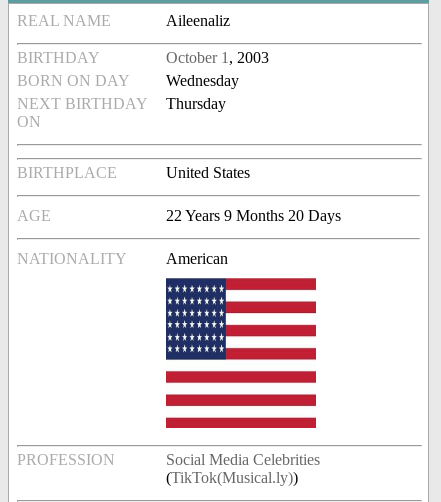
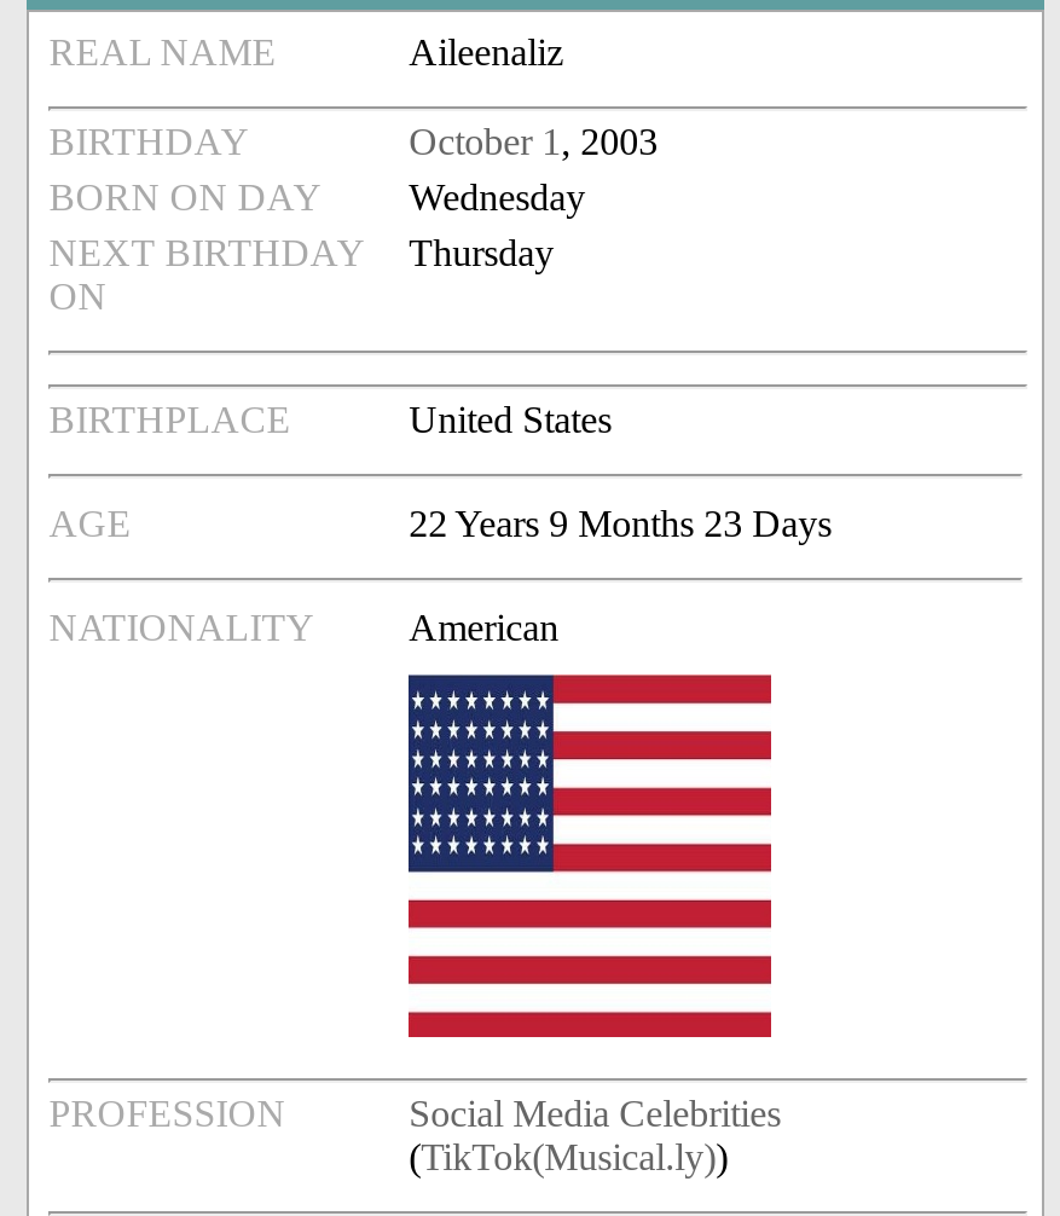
- 22 Years 9 Months 20 Days
+ 22 Years 9 Months 23 Days
